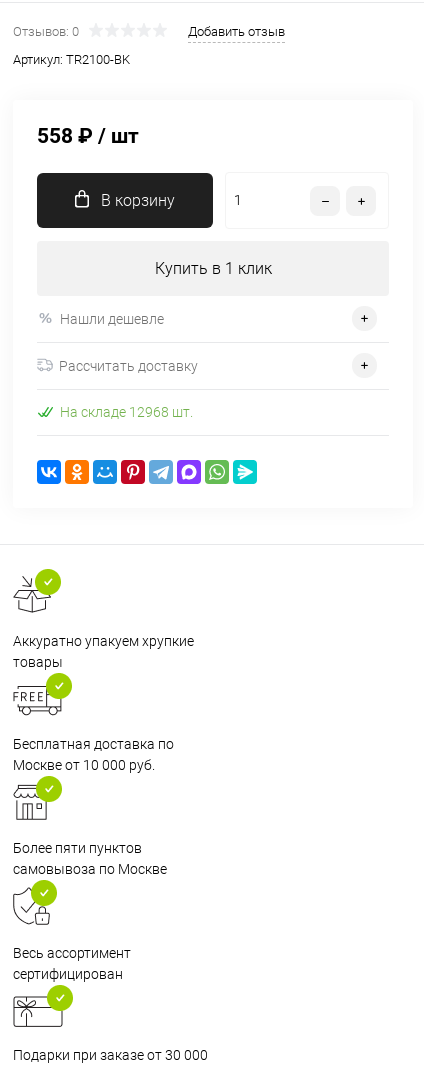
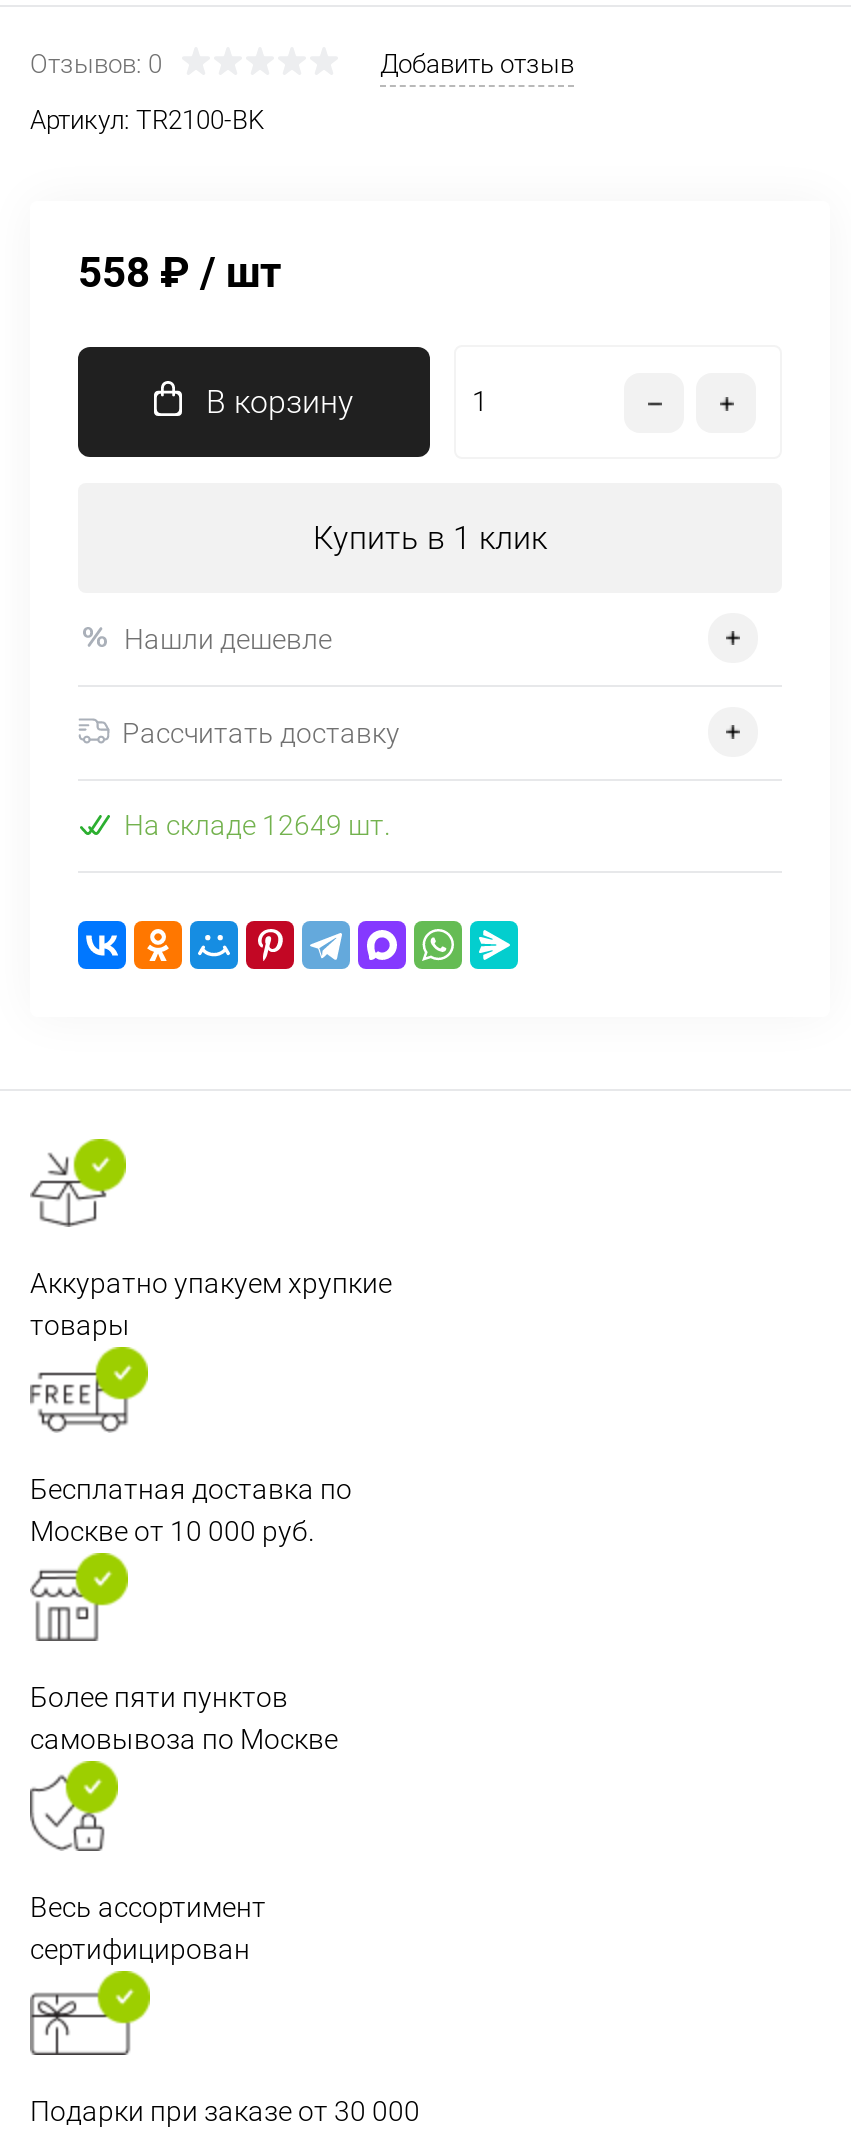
- На складе 12968 шт.
+ На складе 12649 шт.
